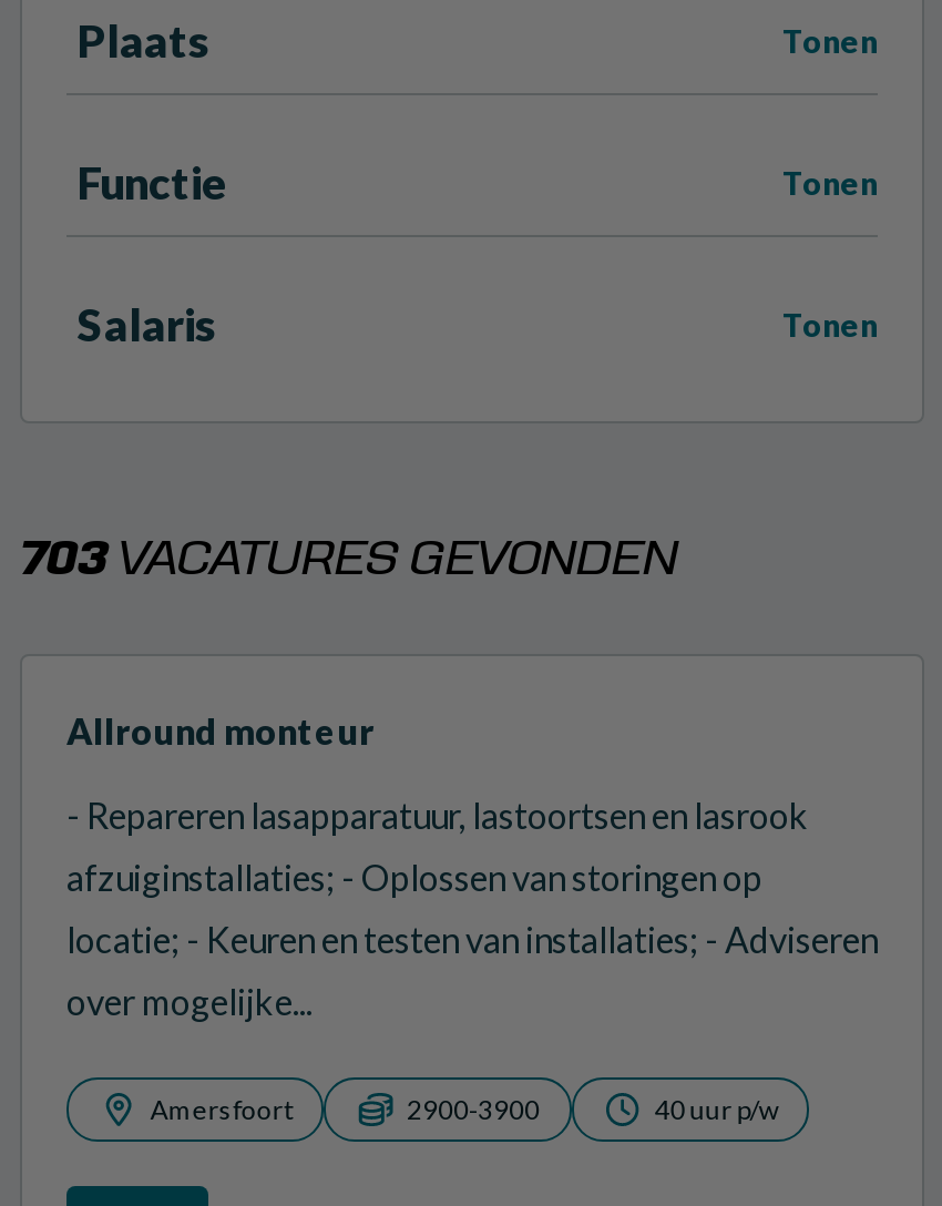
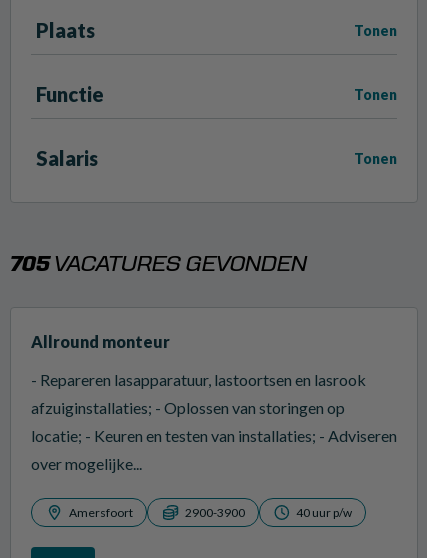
- 703 VACATURES GEVONDEN
+ 705 VACATURES GEVONDEN
